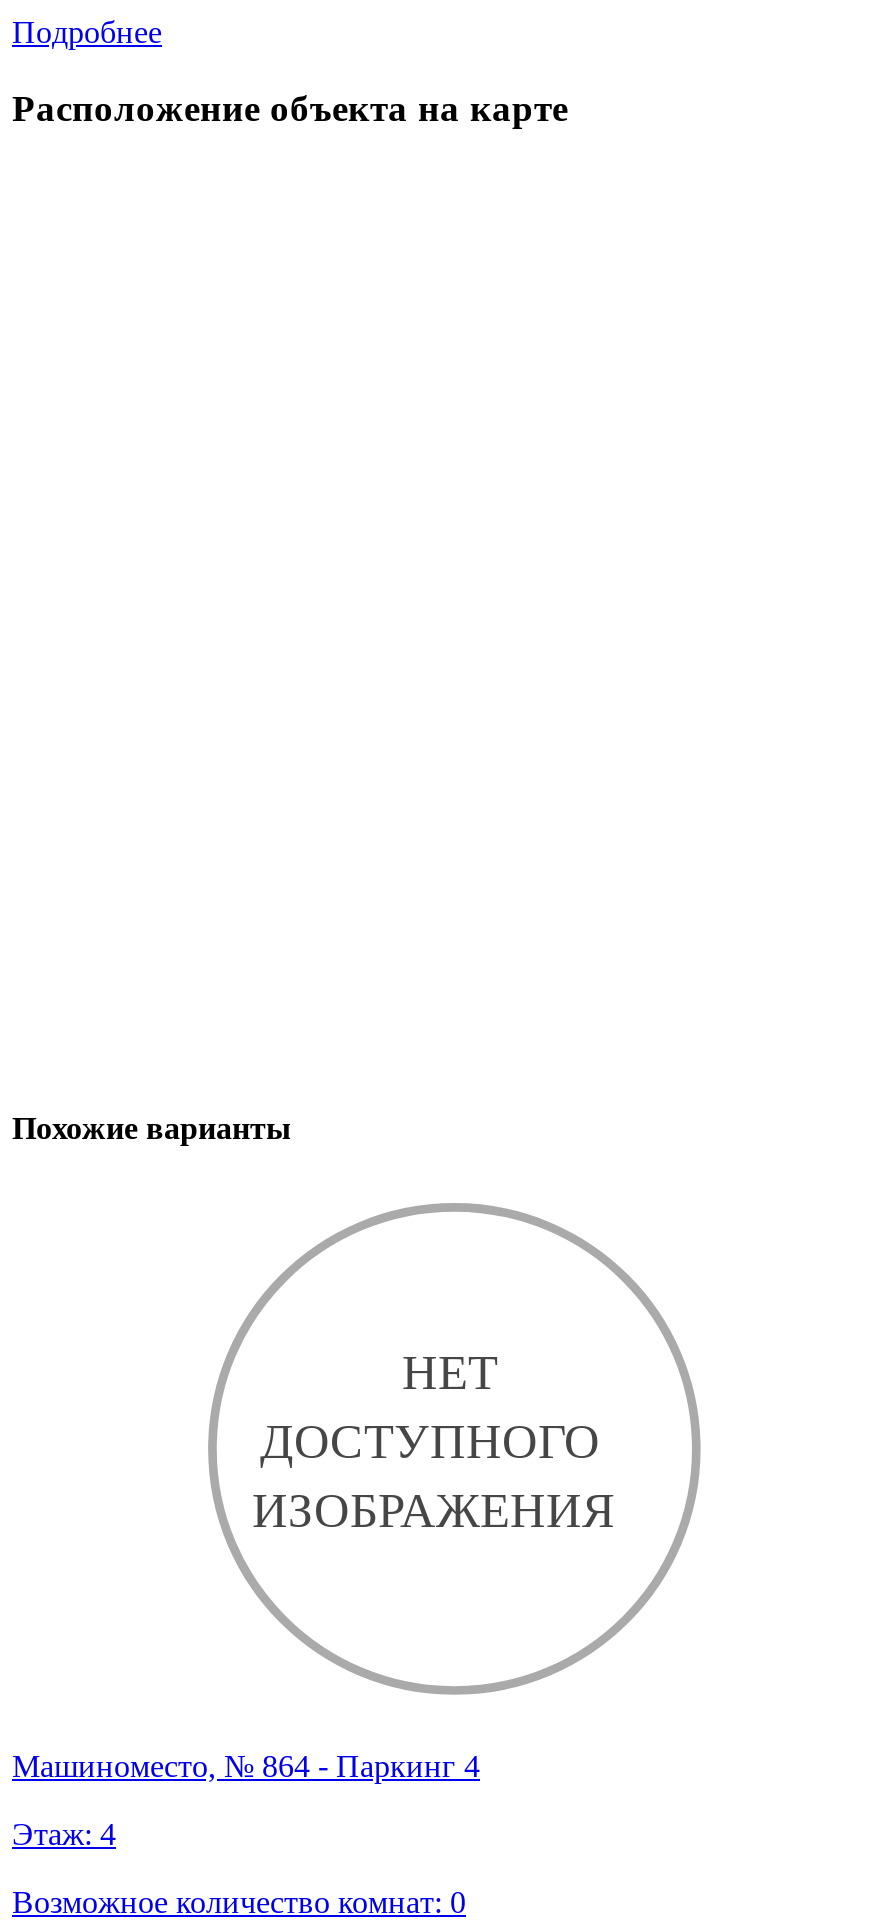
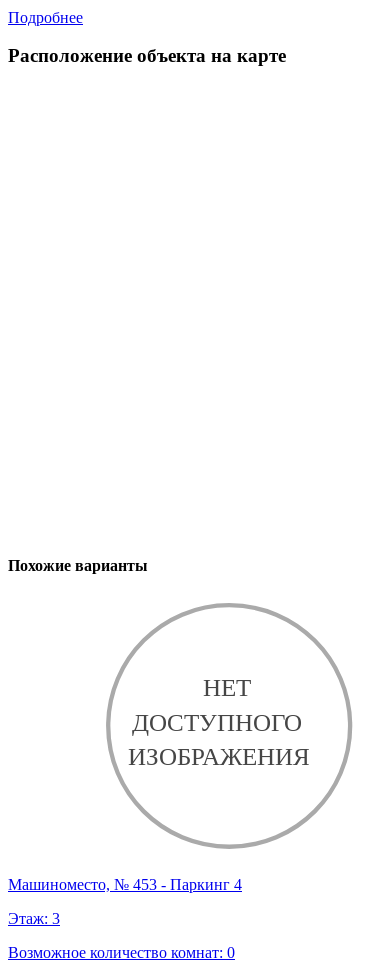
- Машиноместо, № 864 - Паркинг 4
+ Машиноместо, № 453 - Паркинг 4

- Этаж: 4
+ Этаж: 3
